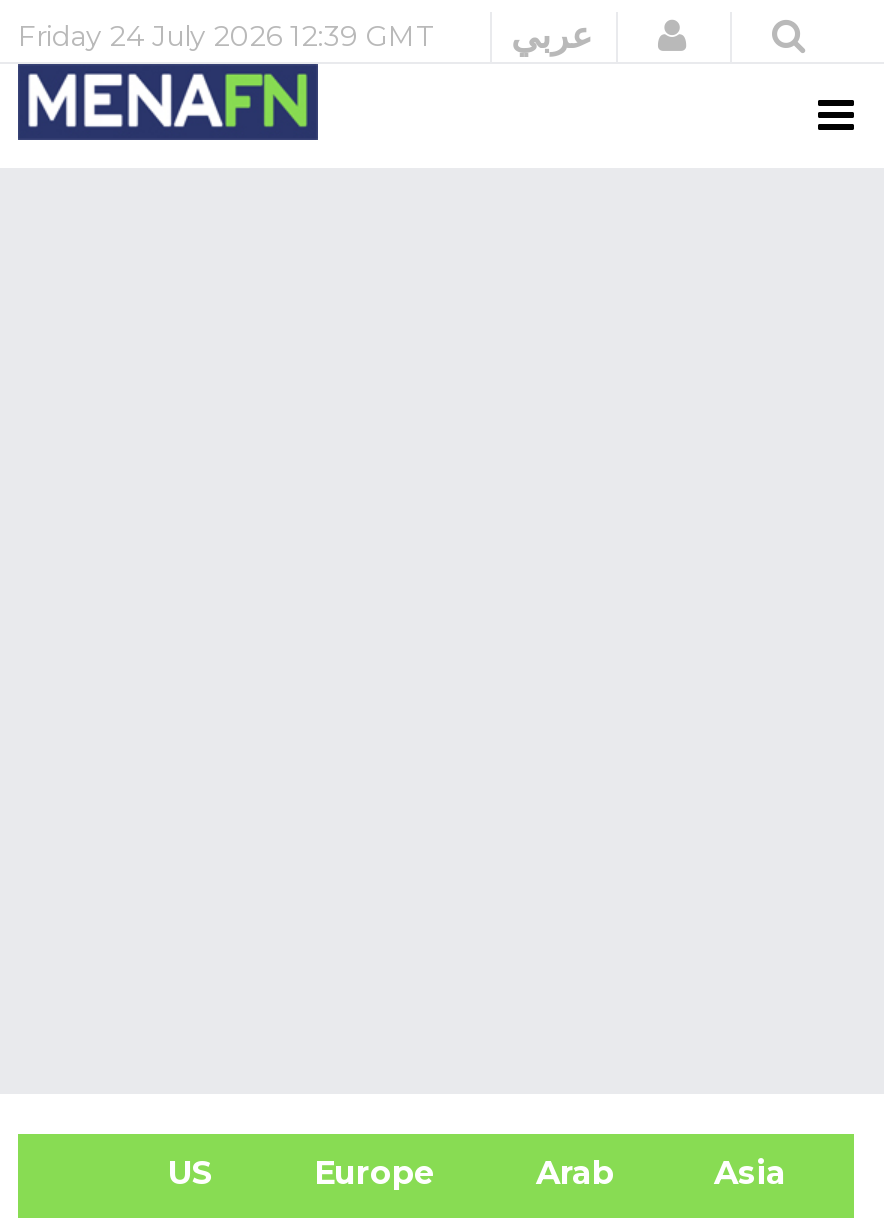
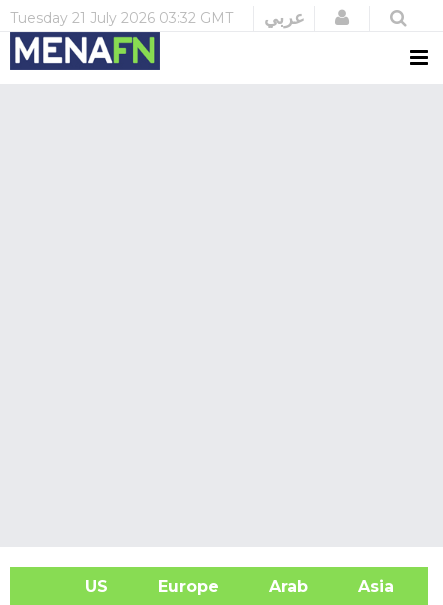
- Friday 24 July 2026 12:39 GMT
+ Tuesday 21 July 2026 03:32 GMT
